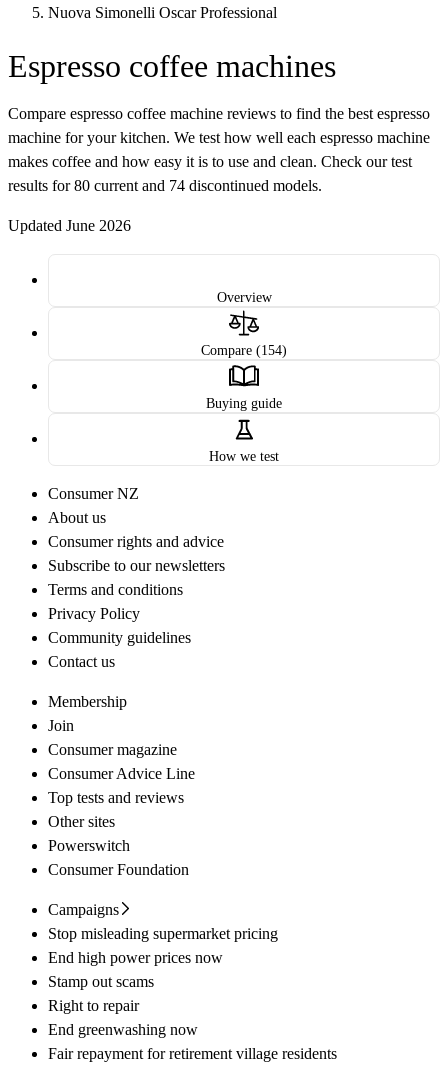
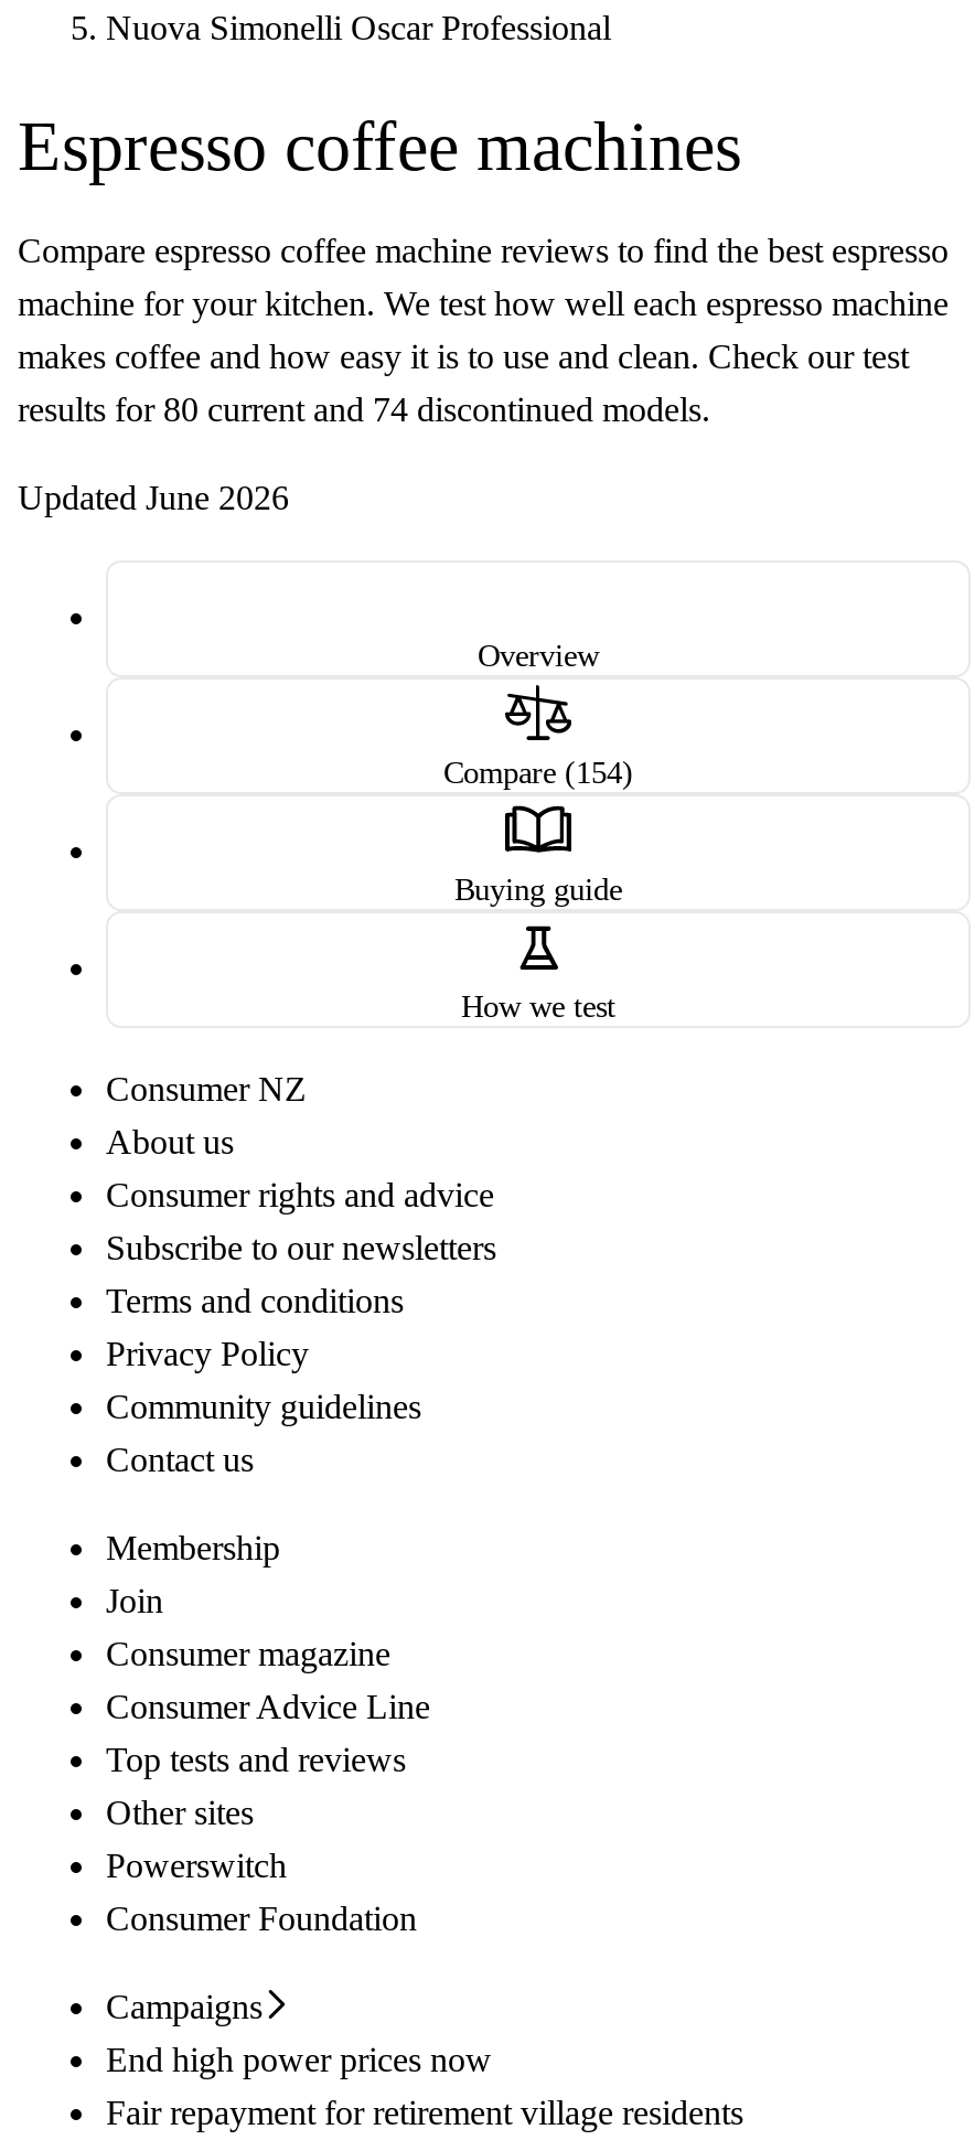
- Stop misleading supermarket pricing

- Stamp out scams
- Right to repair
- End greenwashing now
